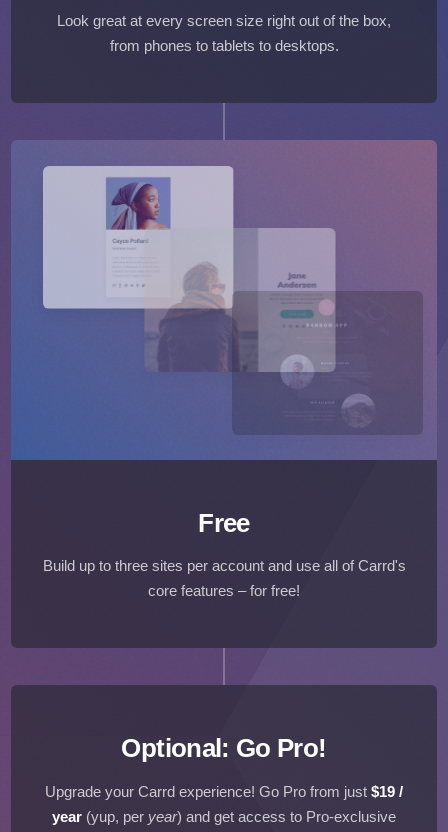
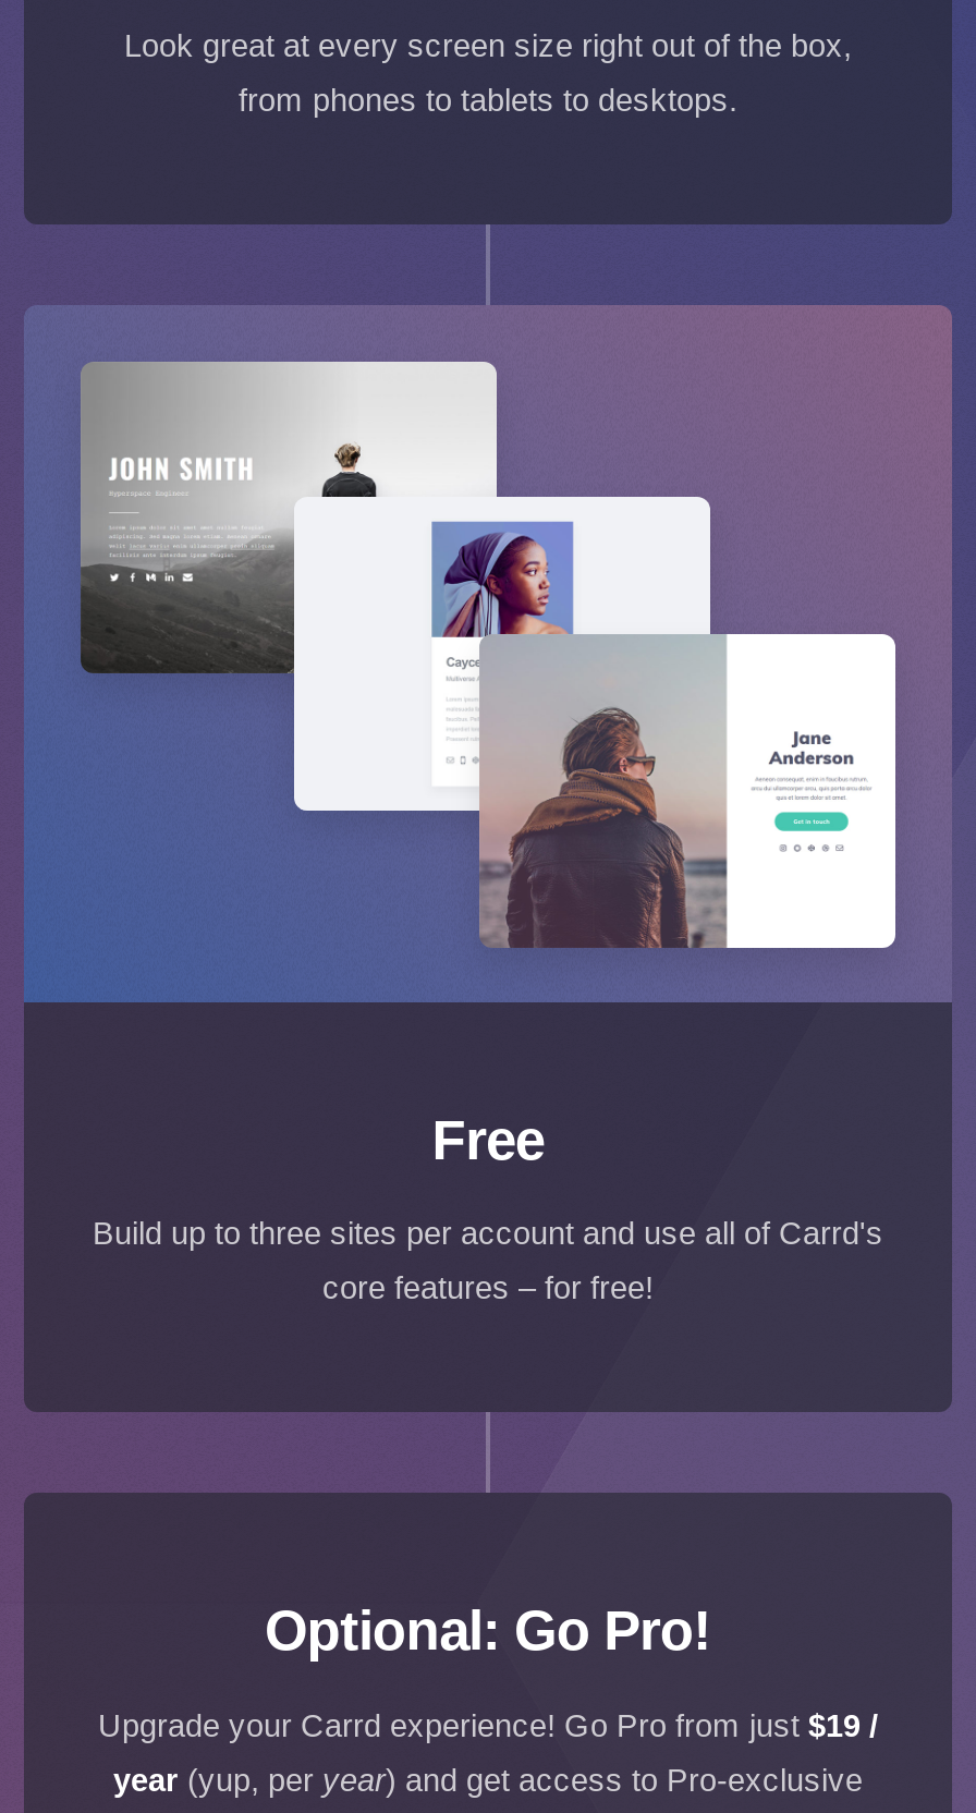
- [image]
+ [image]
